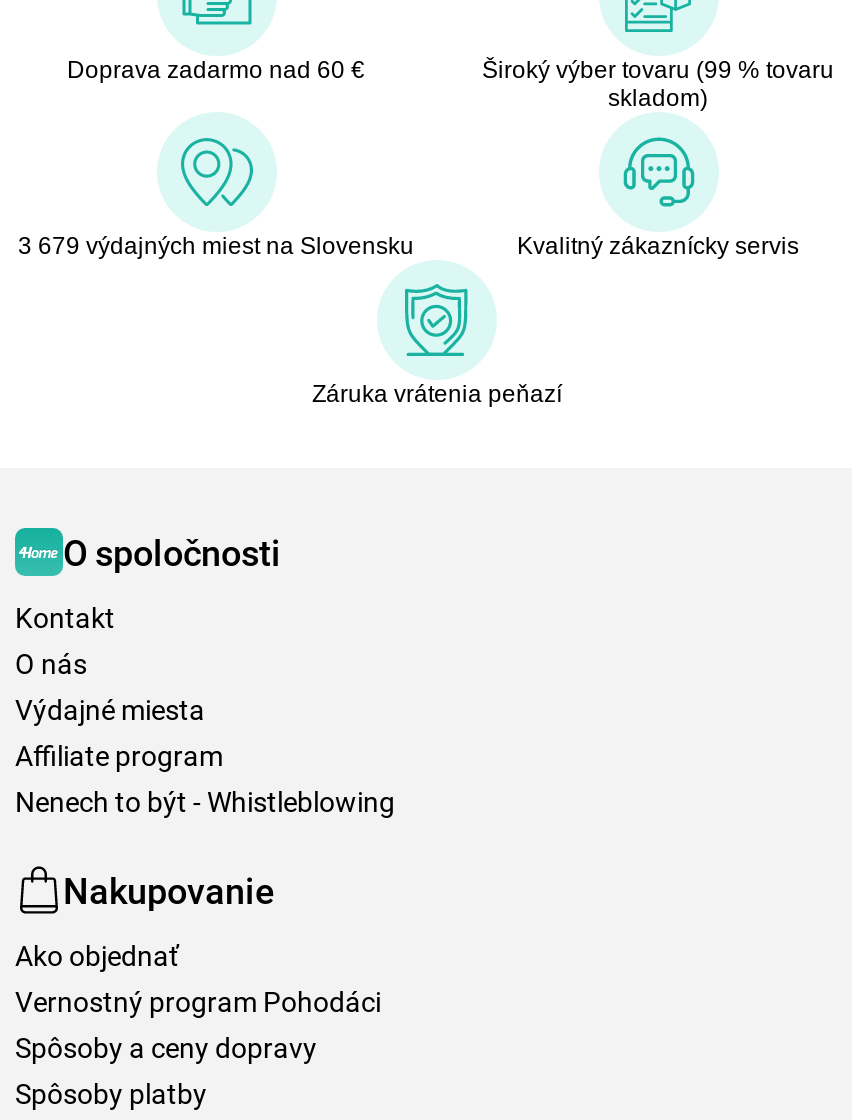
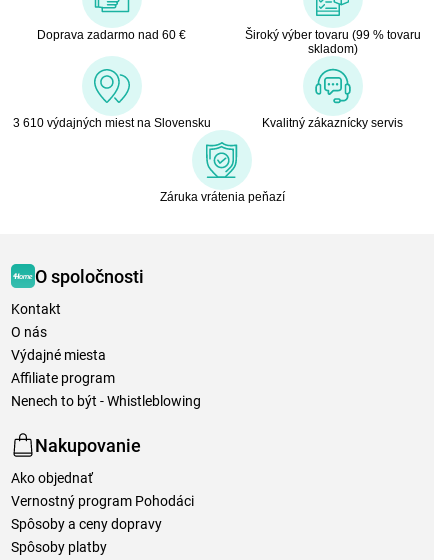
- 3 679 výdajných miest na Slovensku
+ 3 610 výdajných miest na Slovensku
